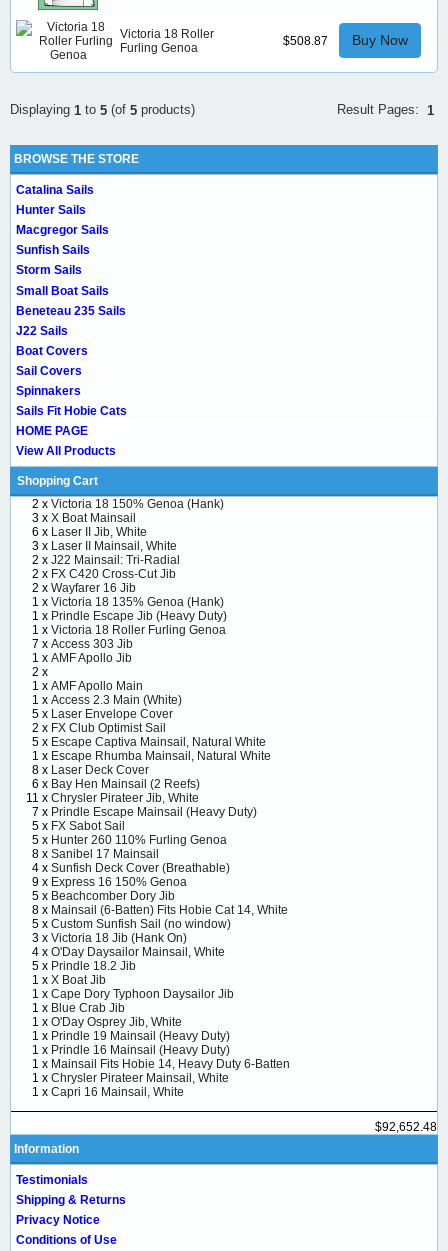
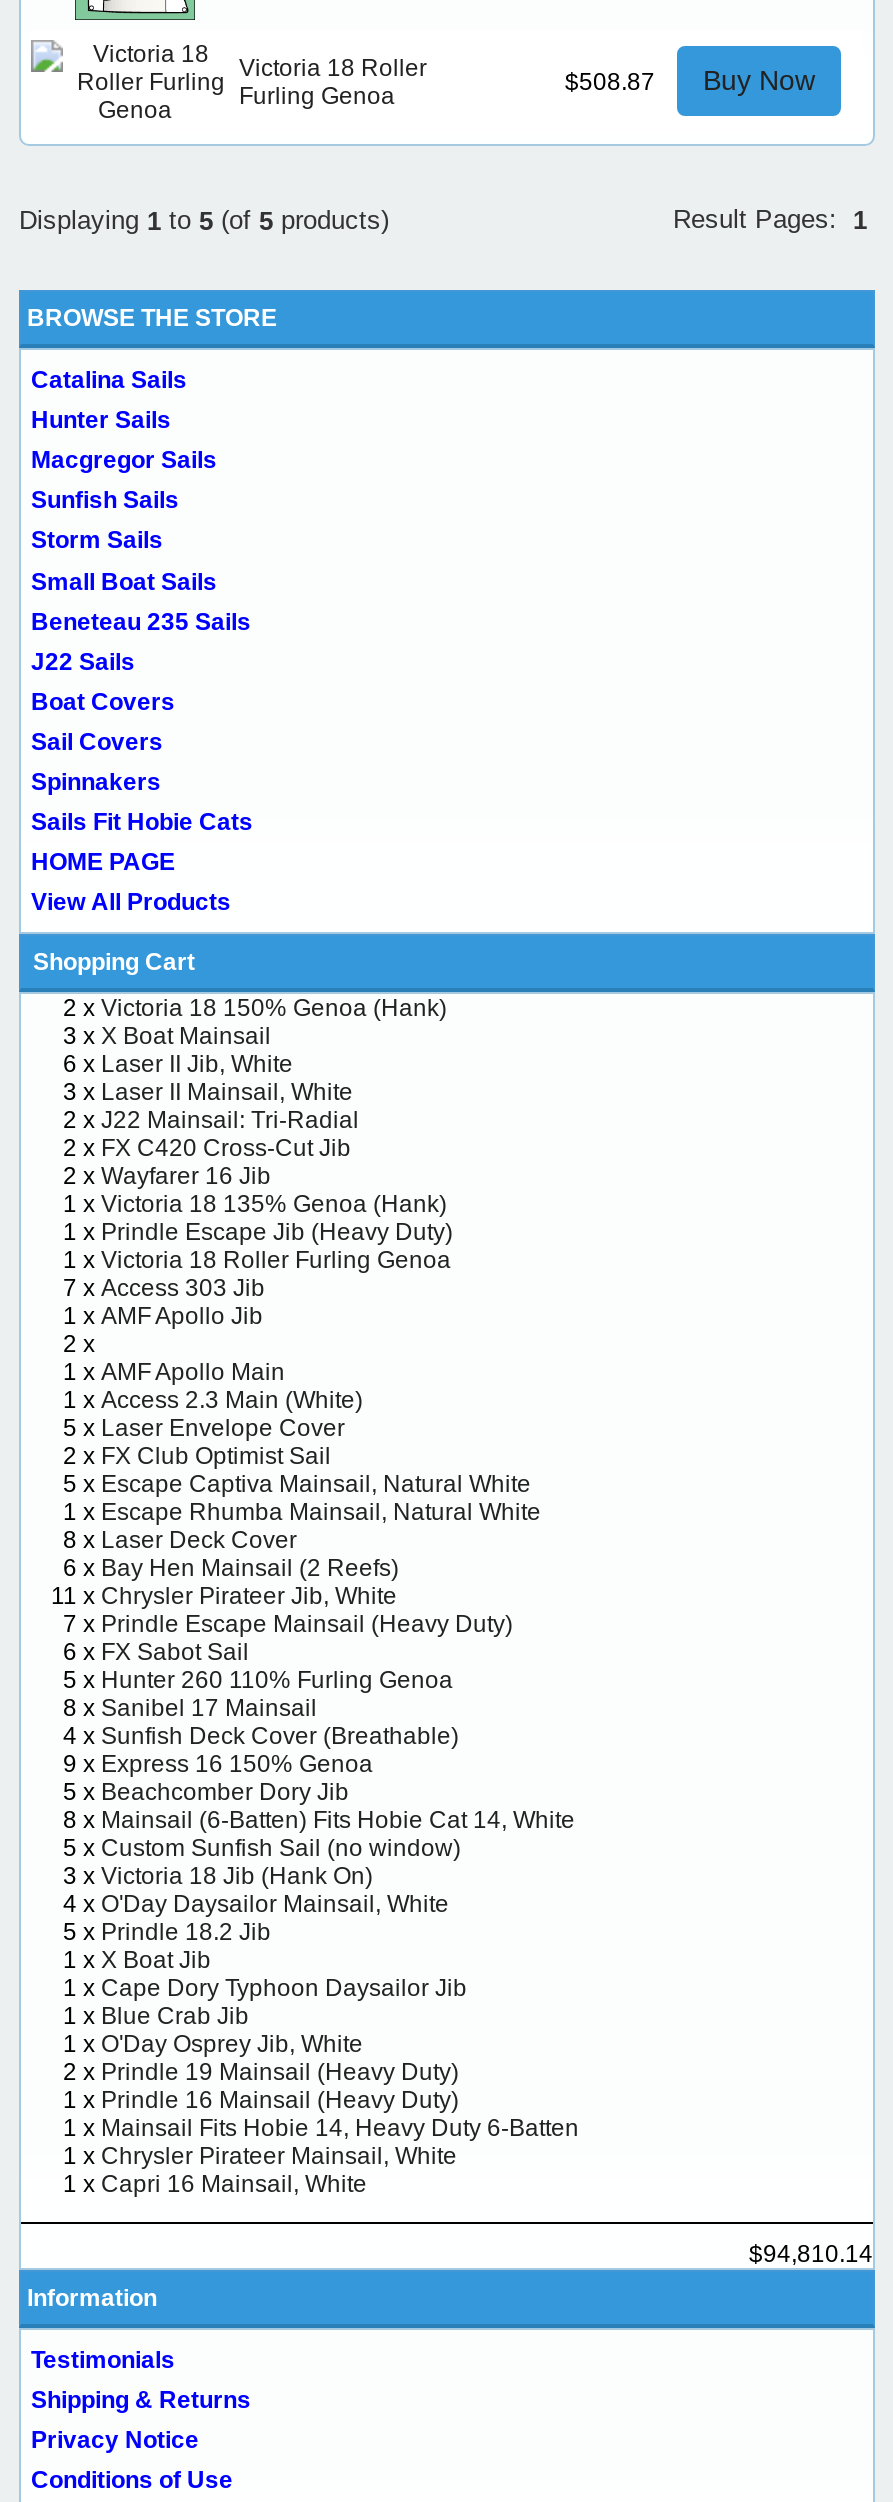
- 5 x FX Sabot Sail
+ 6 x FX Sabot Sail

- 1 x Prindle 19 Mainsail (Heavy Duty)
+ 2 x Prindle 19 Mainsail (Heavy Duty)

- $92,652.48
+ $94,810.14
